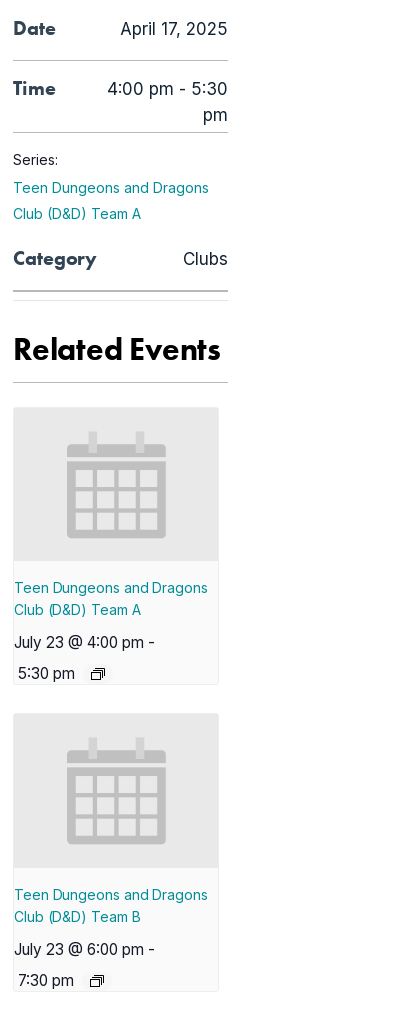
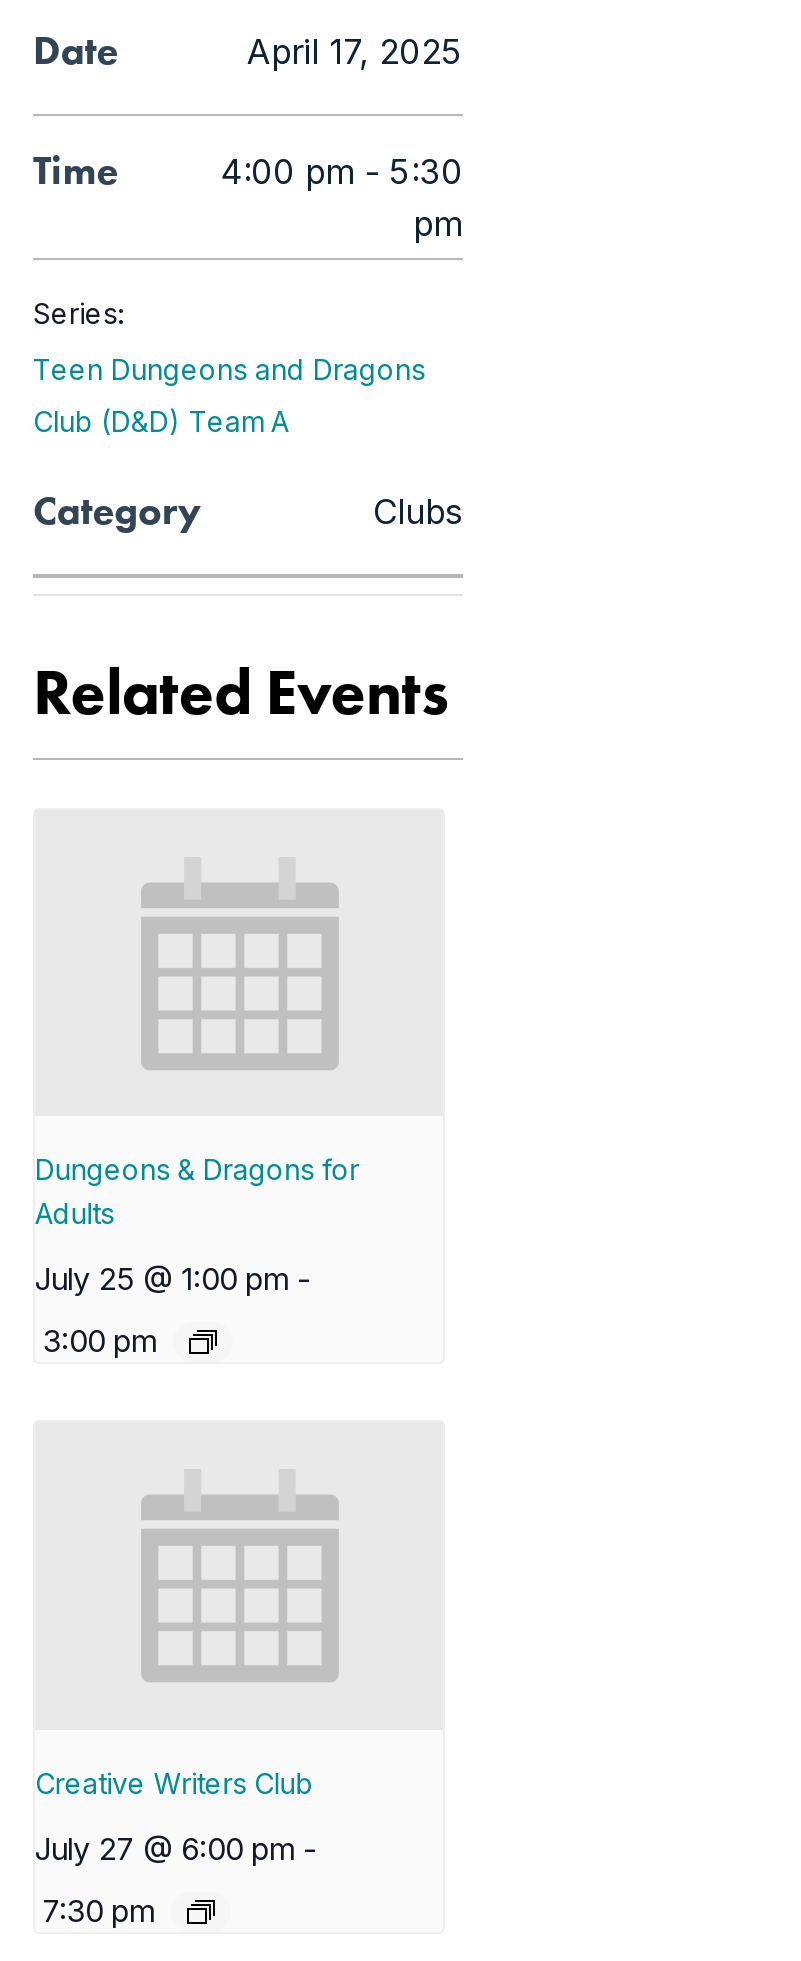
- Teen Dungeons and Dragons
- Club (D&D) Team A
+ Dungeons & Dragons for
+ Adults

- July 23 @ 4:00 pm -
+ July 25 @ 1:00 pm -

- 5:30 pm
+ 3:00 pm

- Teen Dungeons and Dragons
- Club (D&D) Team B
+ Creative Writers Club

- July 23 @ 6:00 pm -
+ July 27 @ 6:00 pm -
